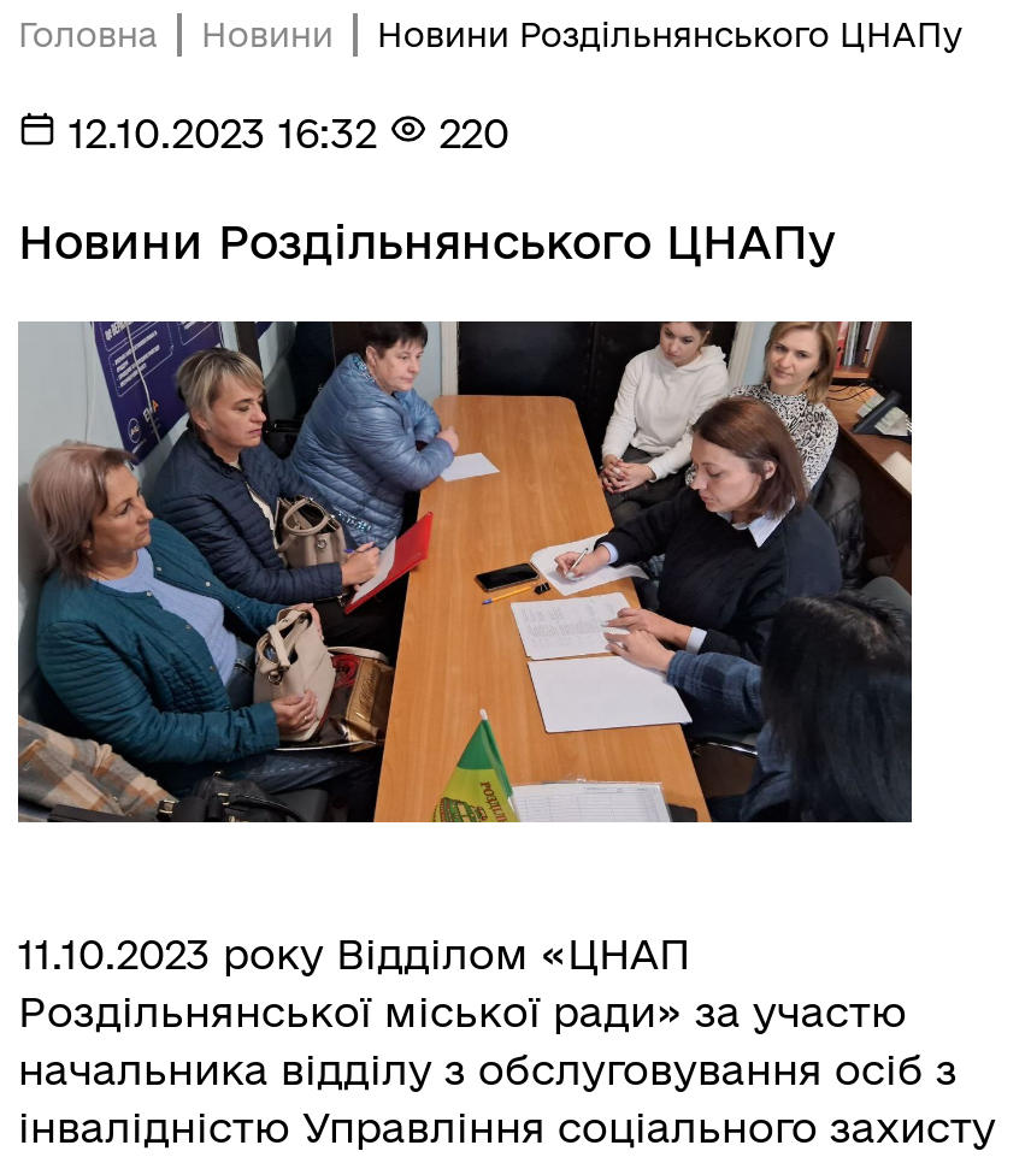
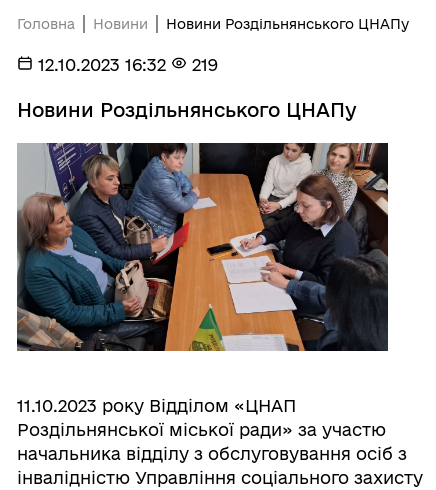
- 12.10.2023 16:32 220
+ 12.10.2023 16:32 219
